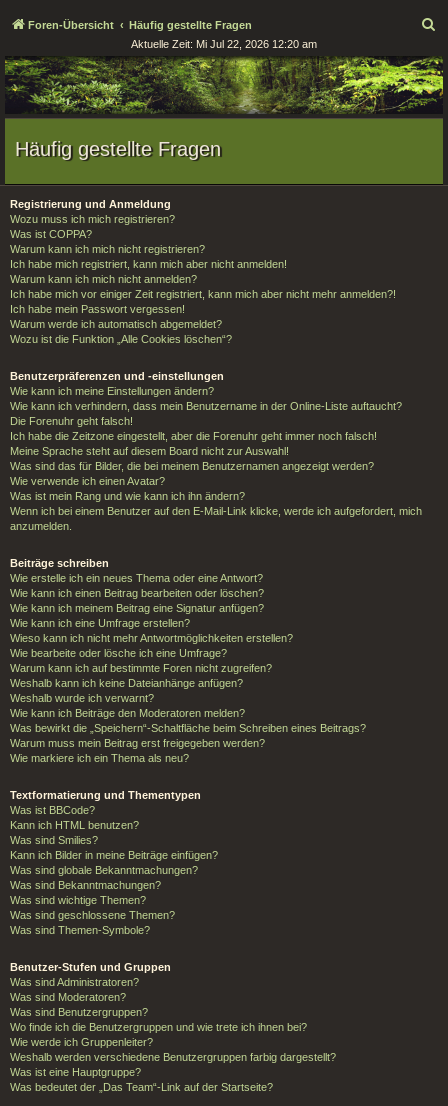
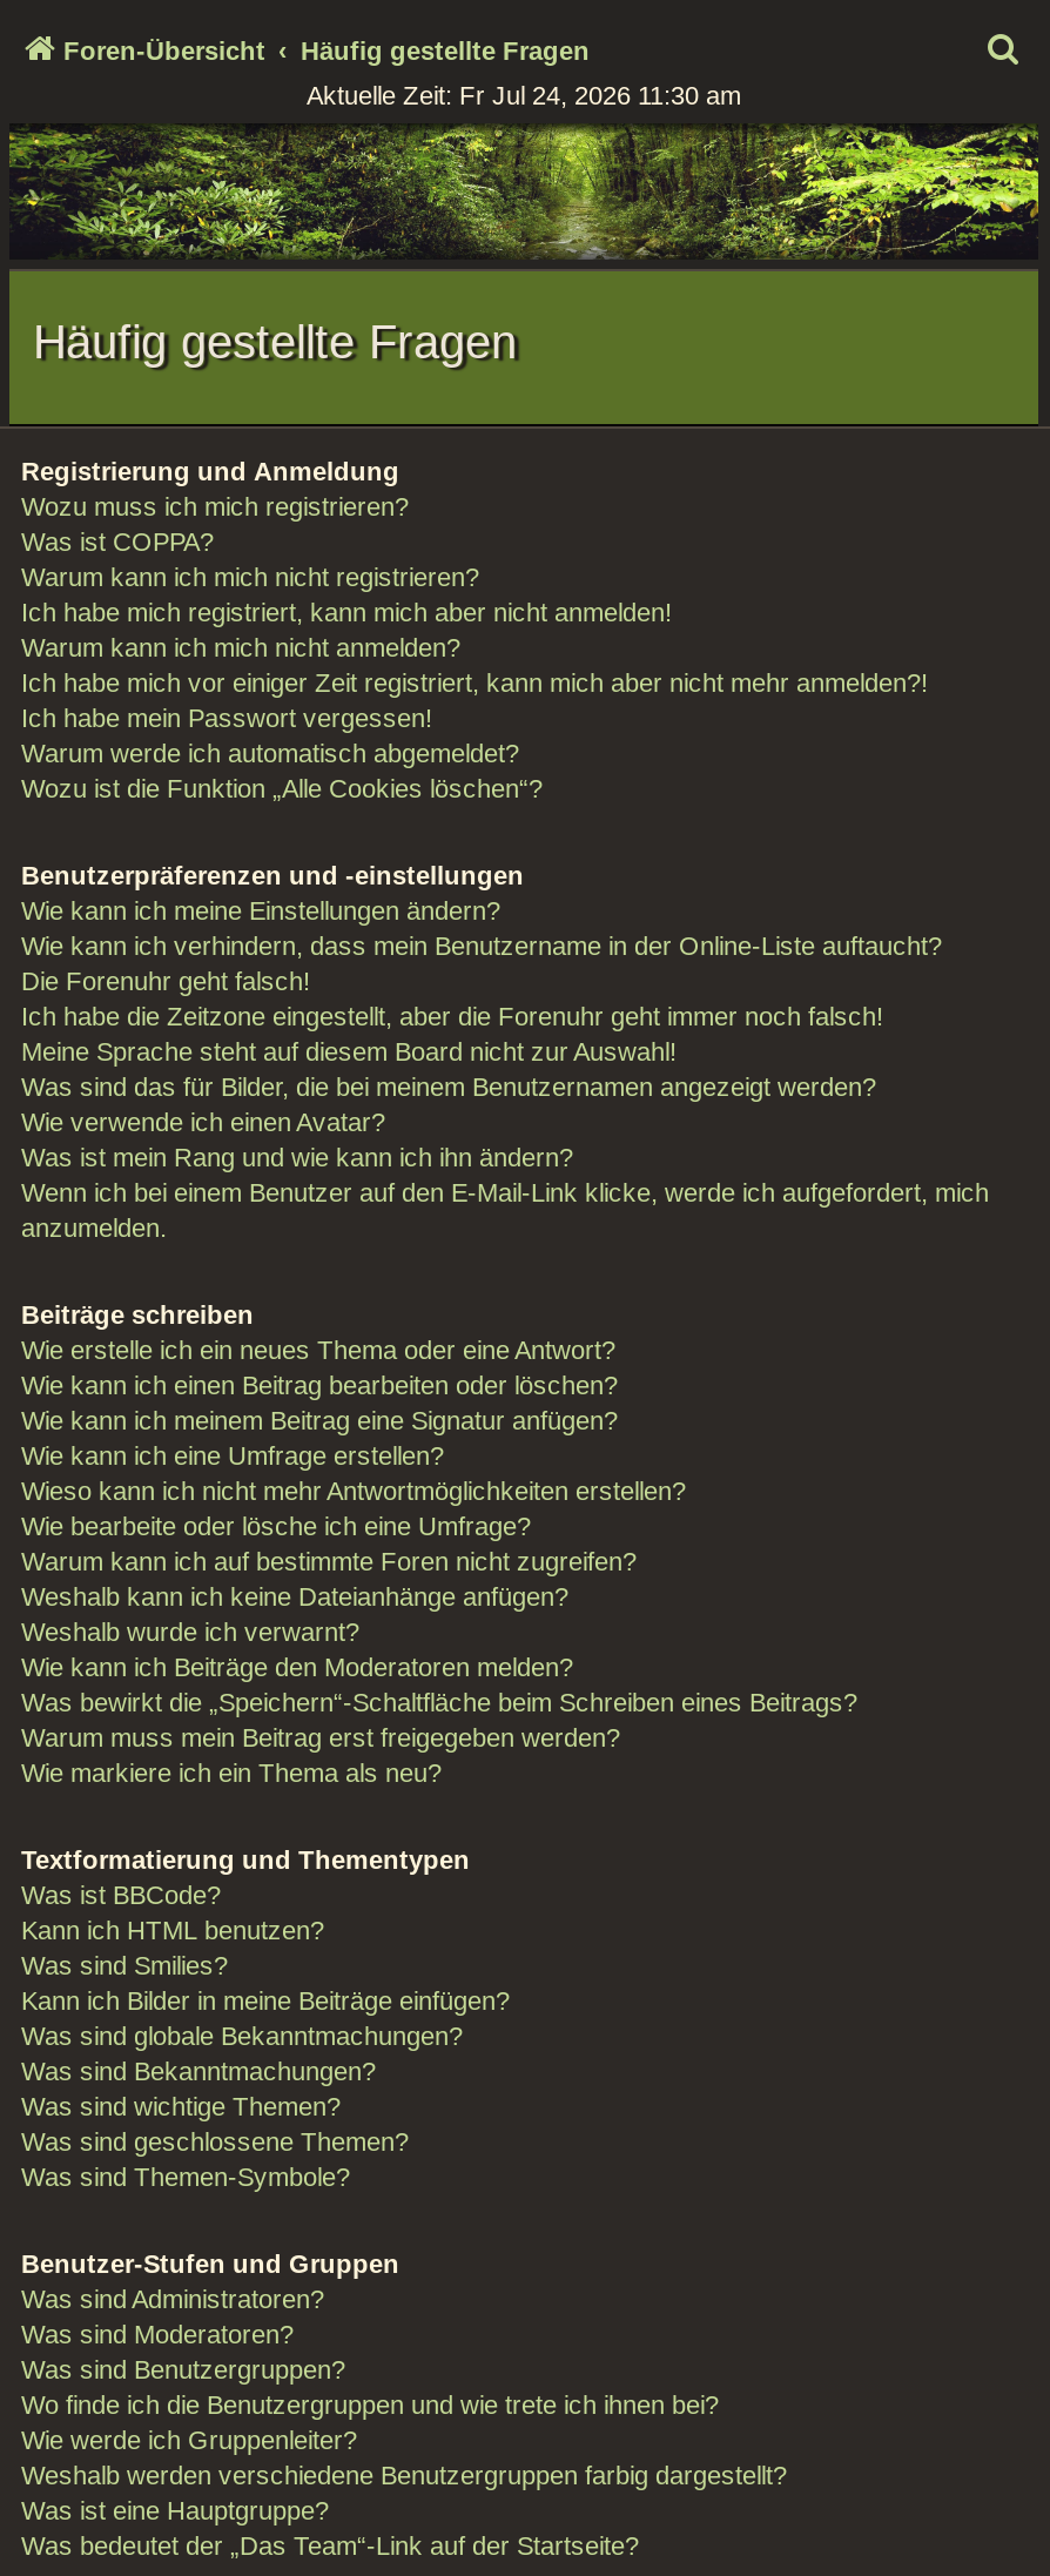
- Aktuelle Zeit: Mi Jul 22, 2026 12:20 am
+ Aktuelle Zeit: Fr Jul 24, 2026 11:30 am
